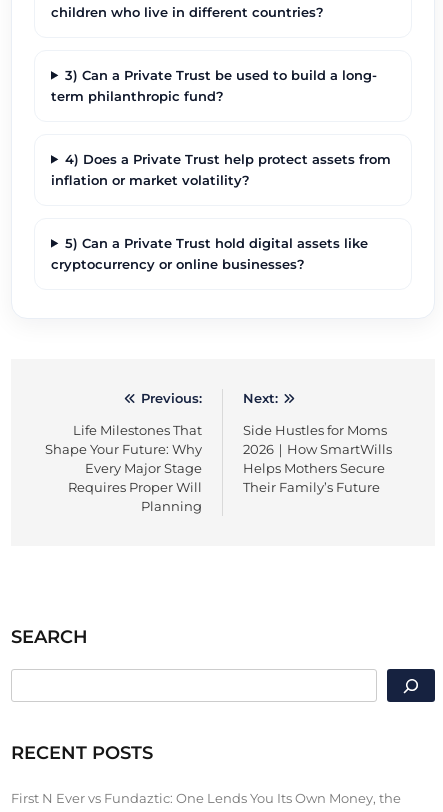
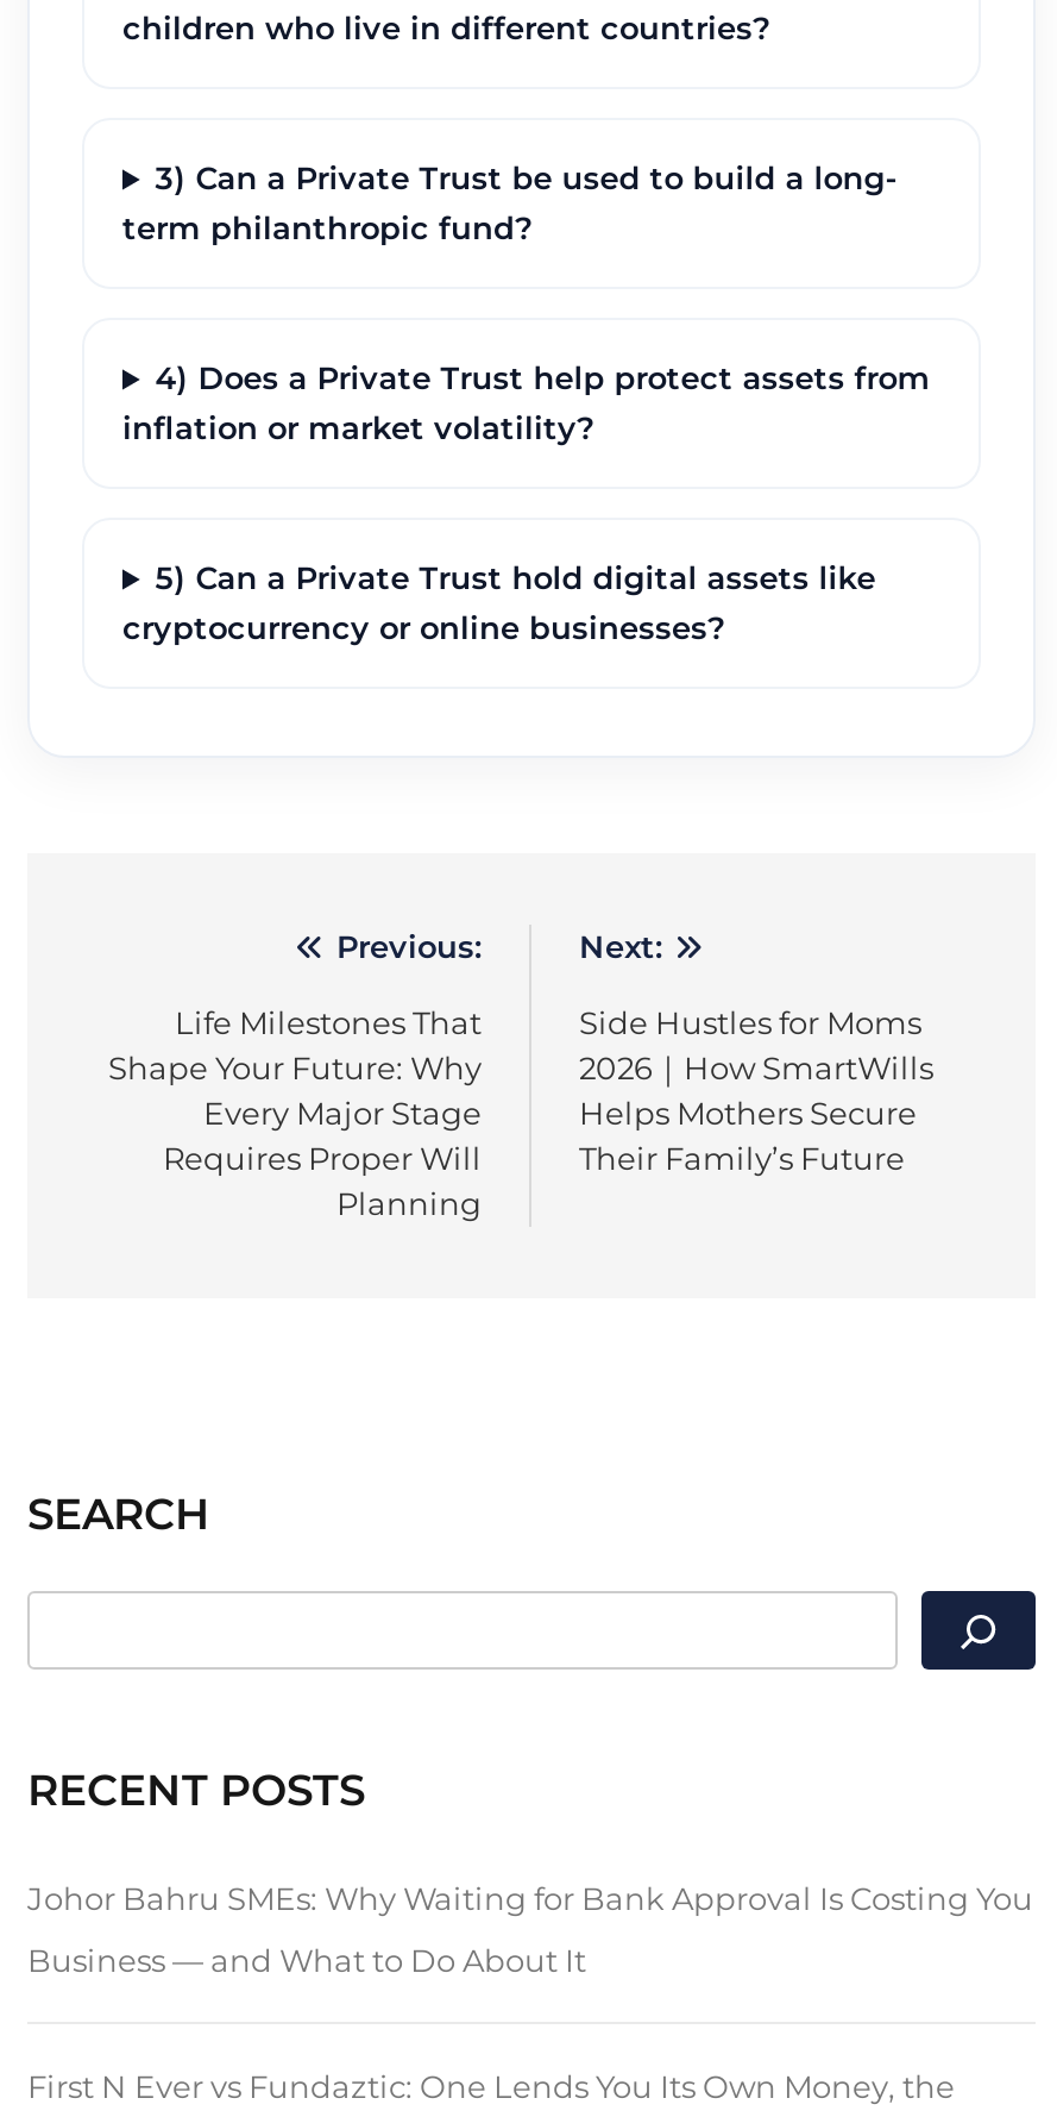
+ Johor Bahru SMEs: Why Waiting for Bank Approval Is Costing You
+ Business — and What to Do About It
